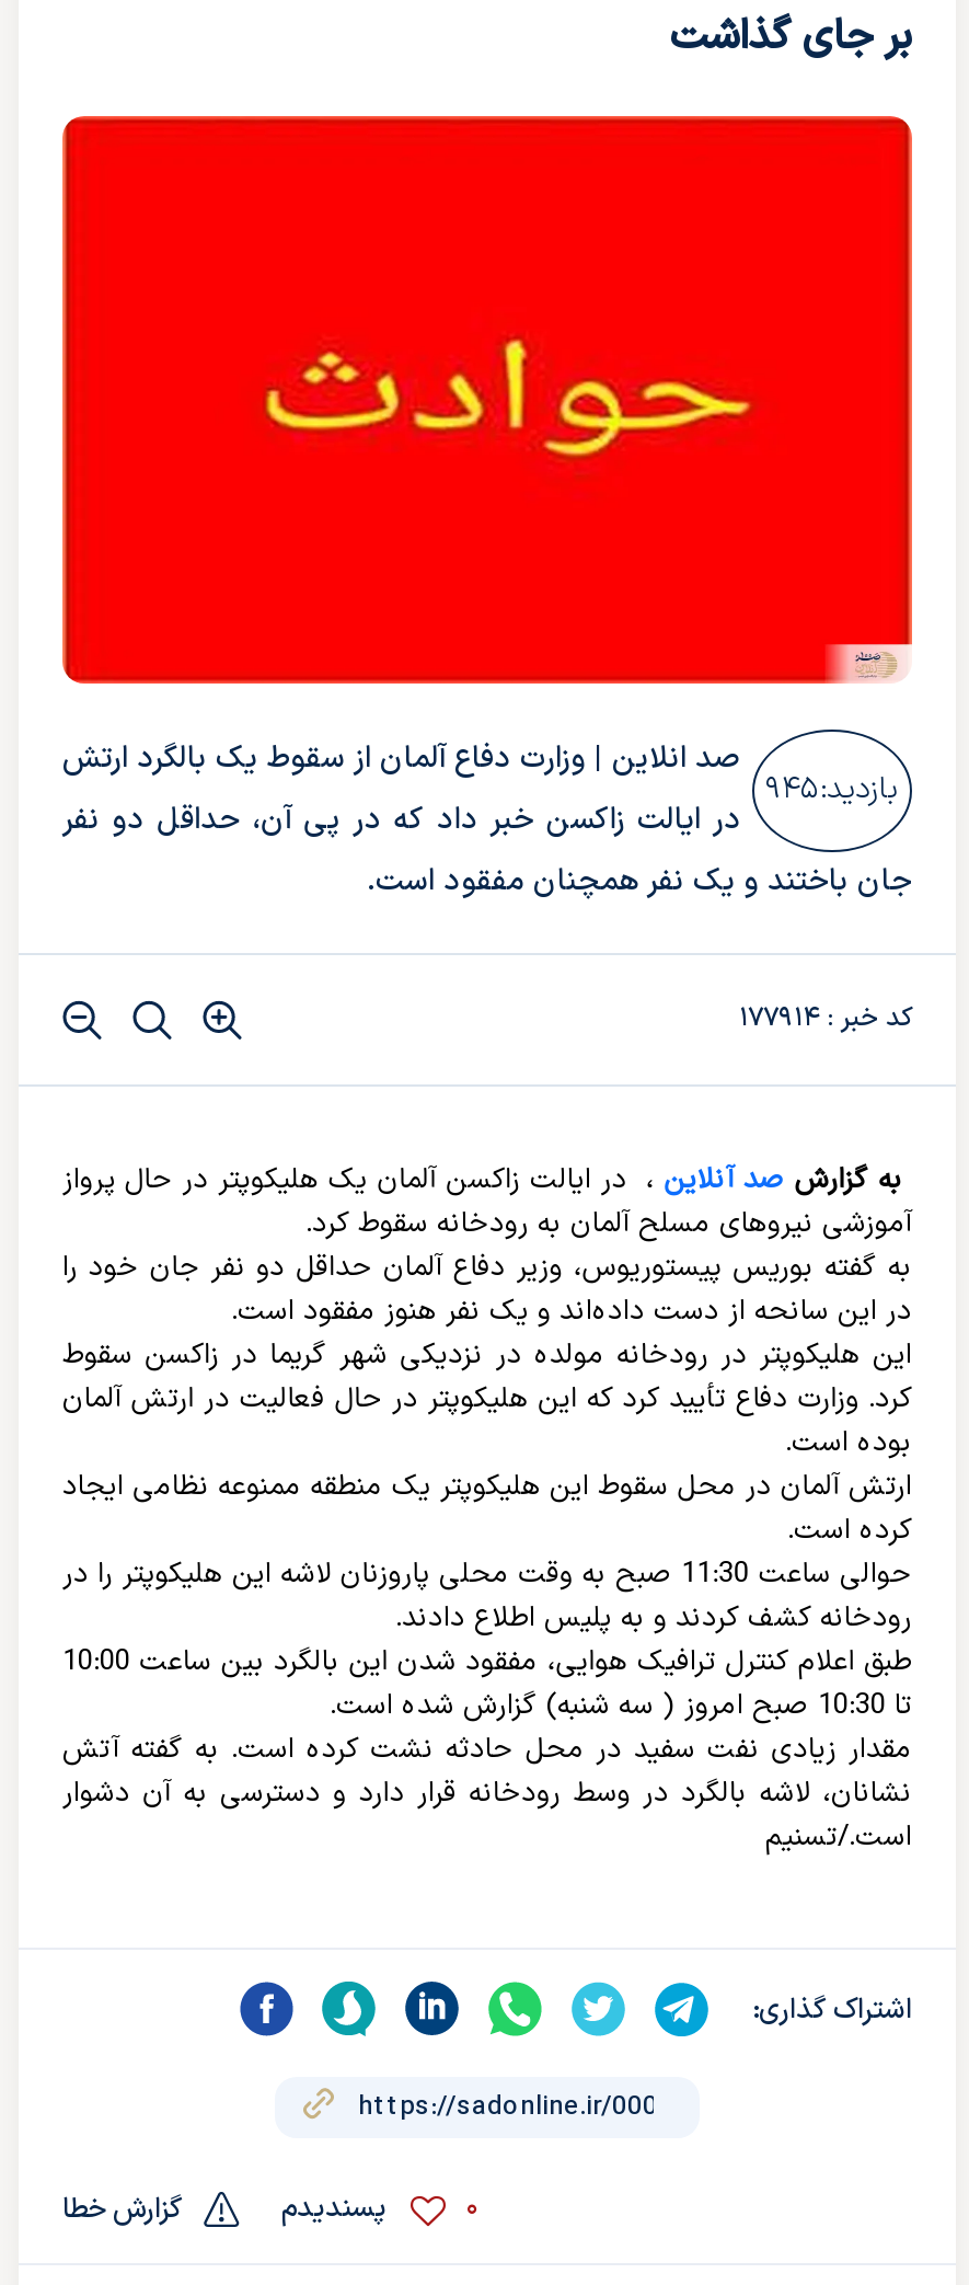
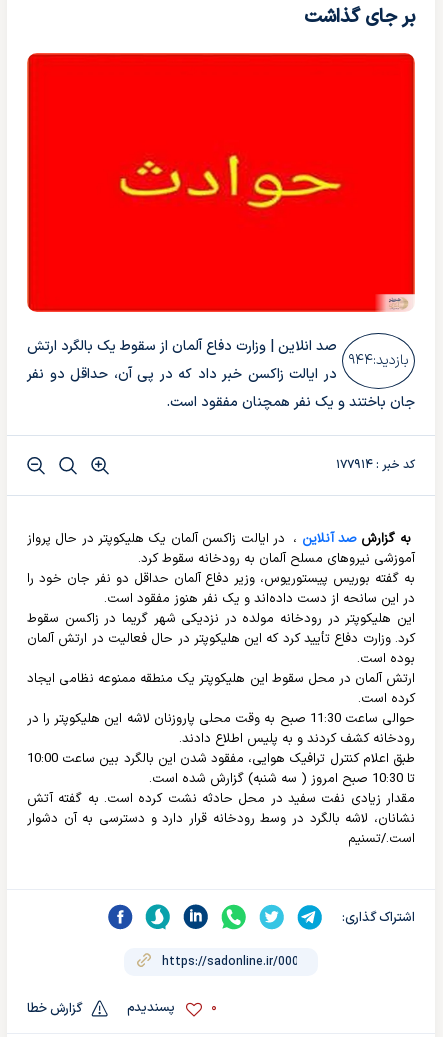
- بازدید:۹۴۵
+ بازدید:۹۴۴
